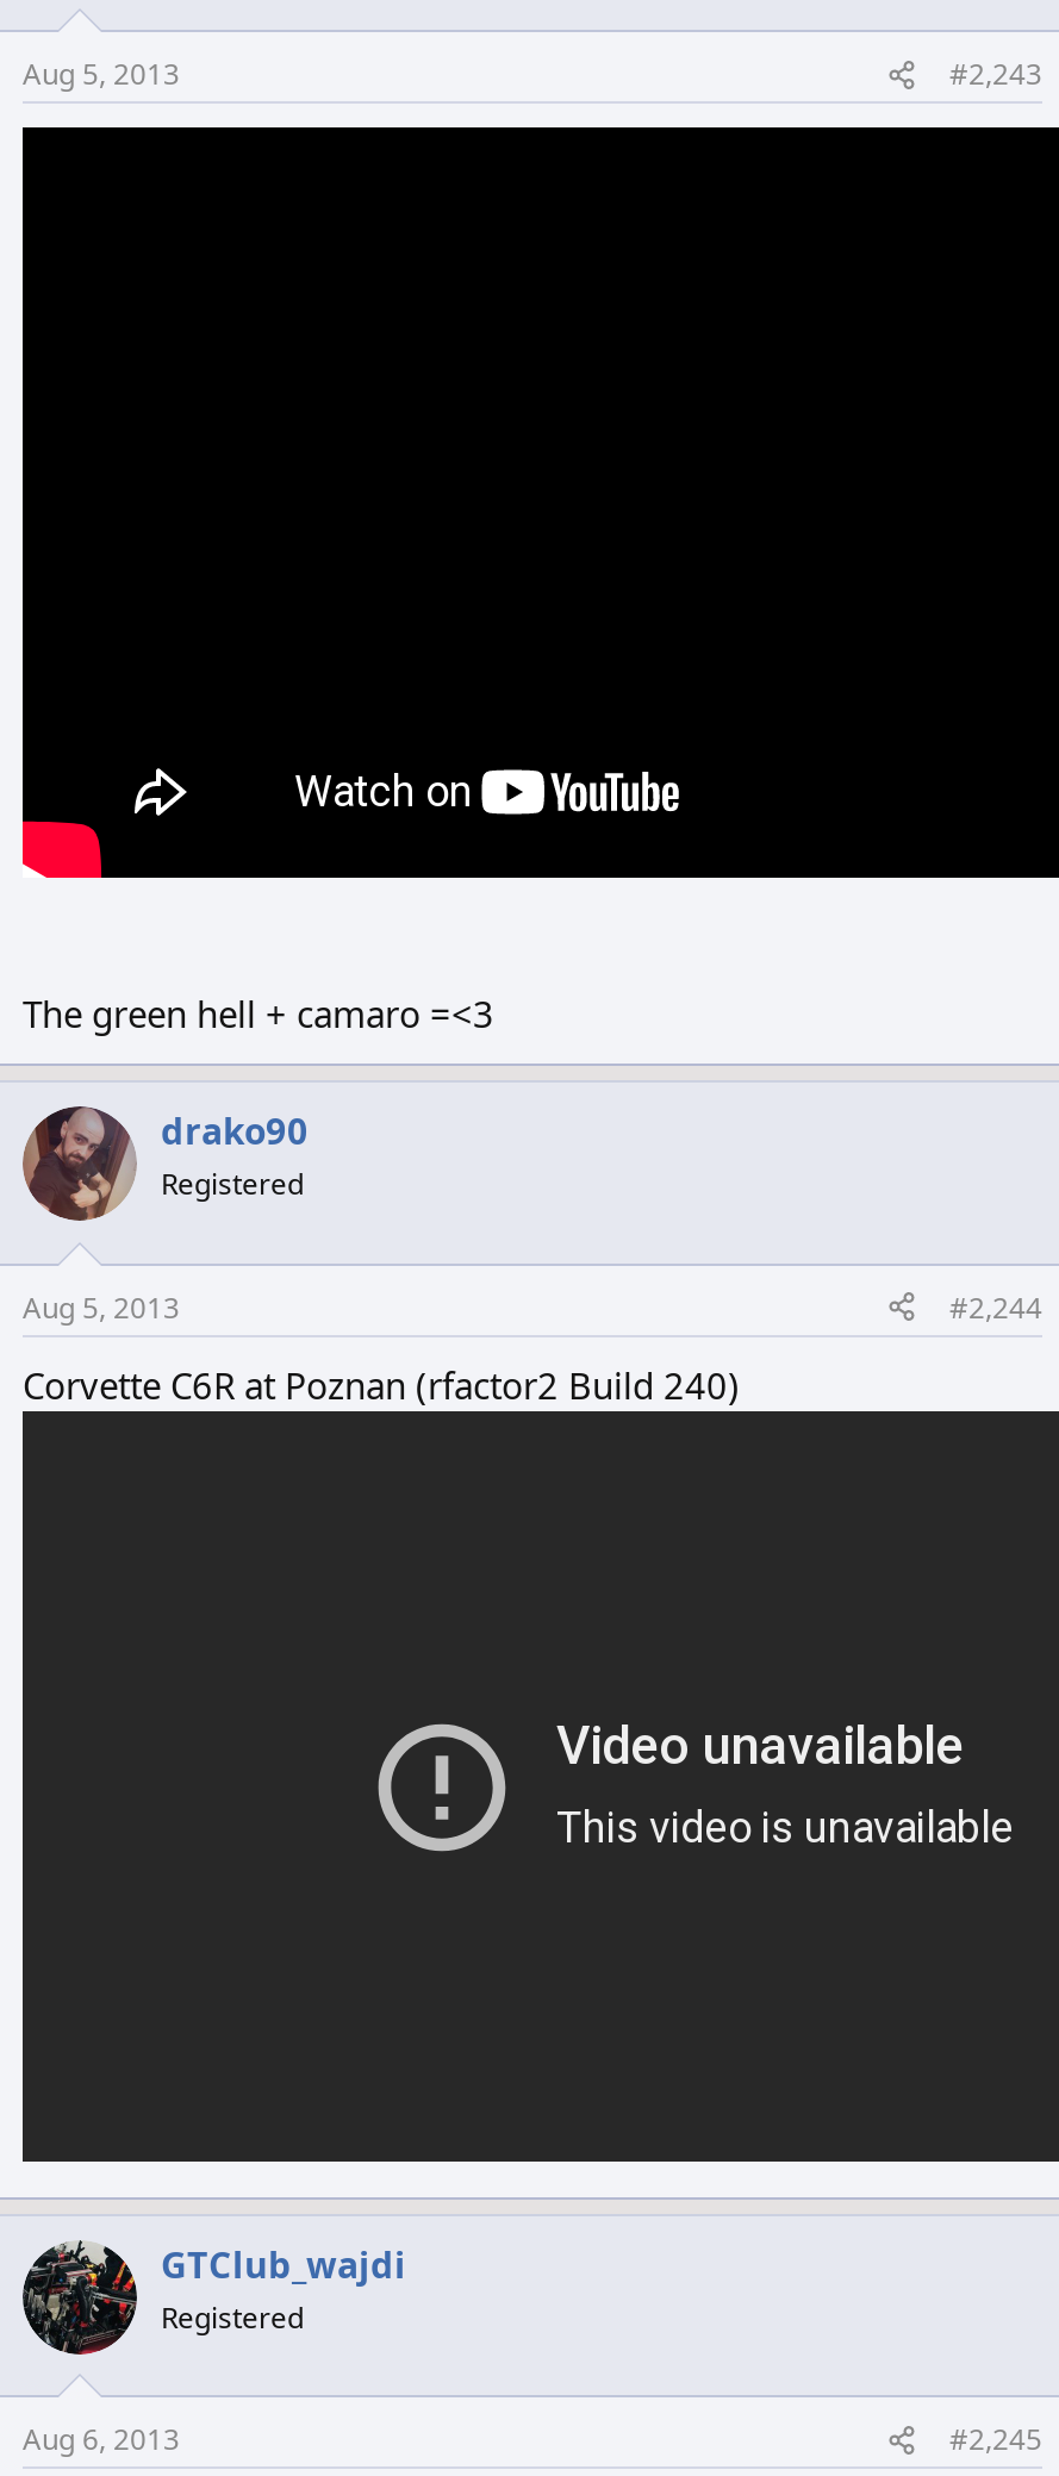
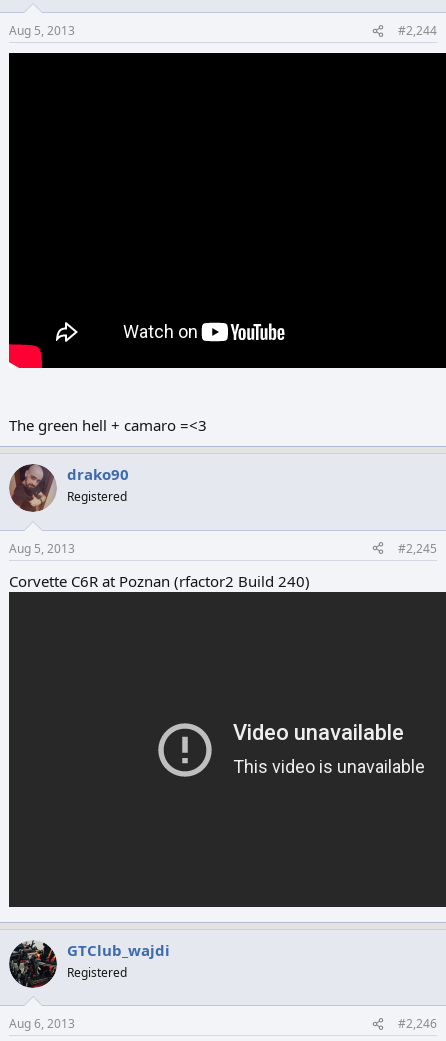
- #2,243
+ #2,244

- #2,244
+ #2,245

- #2,245
+ #2,246
